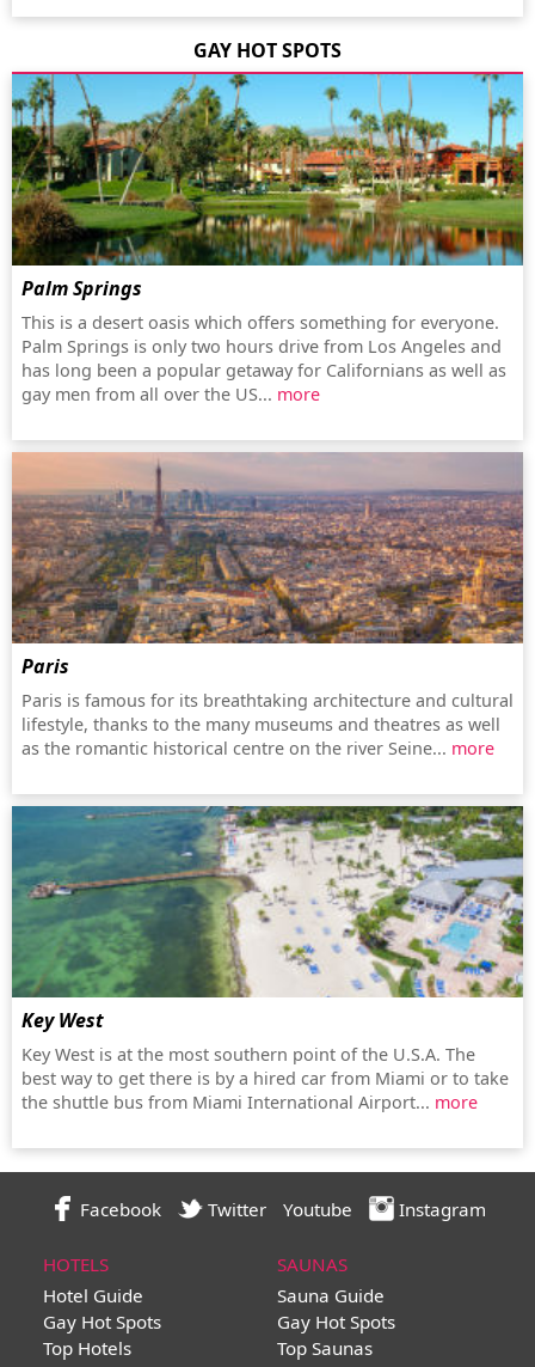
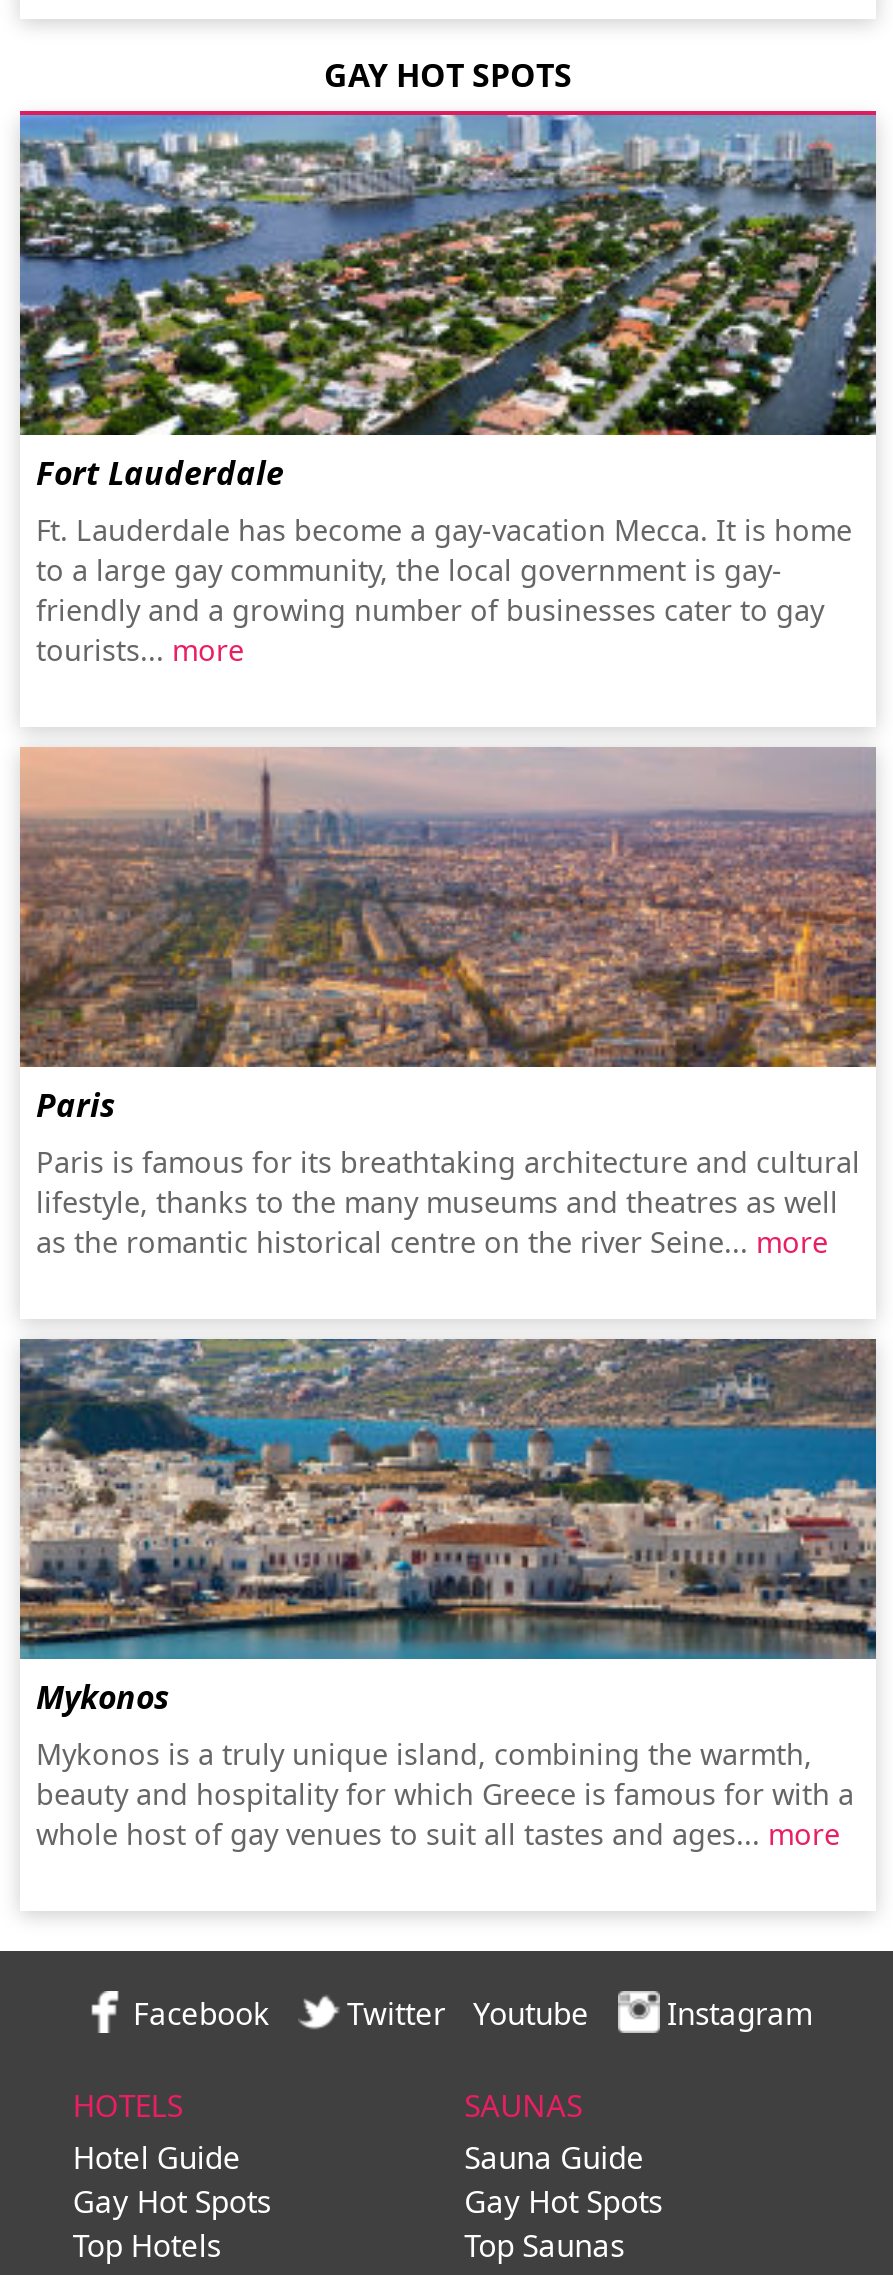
- [image]
- Palm Springs
- This is a desert oasis which offers something for everyone.
- Palm Springs is only two hours drive from Los Angeles and
- has long been a popular getaway for Californians as well as
- gay men from all over the US... more
+ [image]
+ Fort Lauderdale
+ Ft. Lauderdale has become a gay-vacation Mecca. It is home
+ to a large gay community, the local government is gay-
+ friendly and a growing number of businesses cater to gay
+ tourists... more

- [image]
- Key West
- Key West is at the most southern point of the U.S.A. The
- best way to get there is by a hired car from Miami or to take
- the shuttle bus from Miami International Airport... more
+ [image]
+ Mykonos
+ Mykonos is a truly unique island, combining the warmth,
+ beauty and hospitality for which Greece is famous for with a
+ whole host of gay venues to suit all tastes and ages... more
